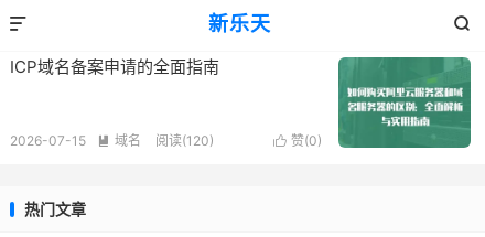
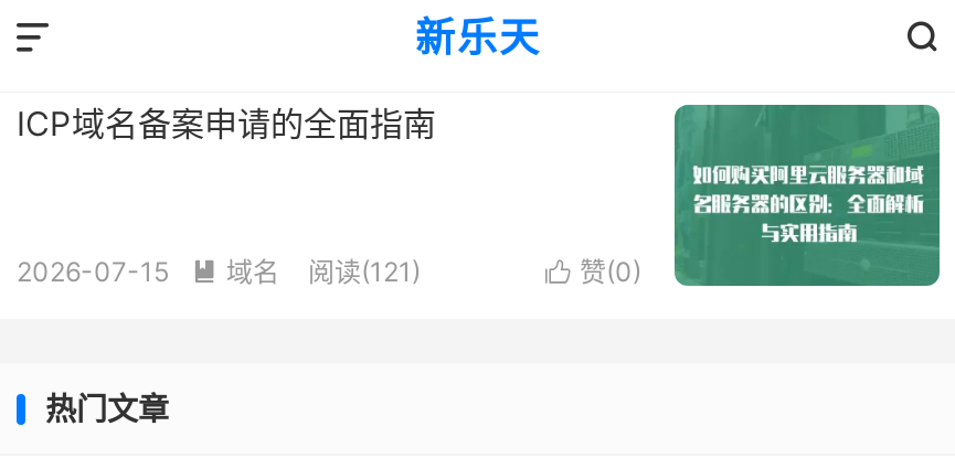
- 阅读(120)
+ 阅读(121)
